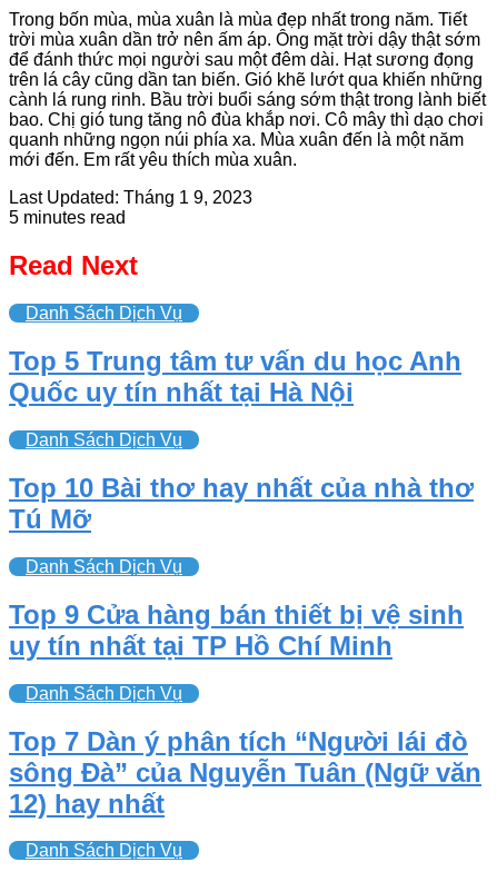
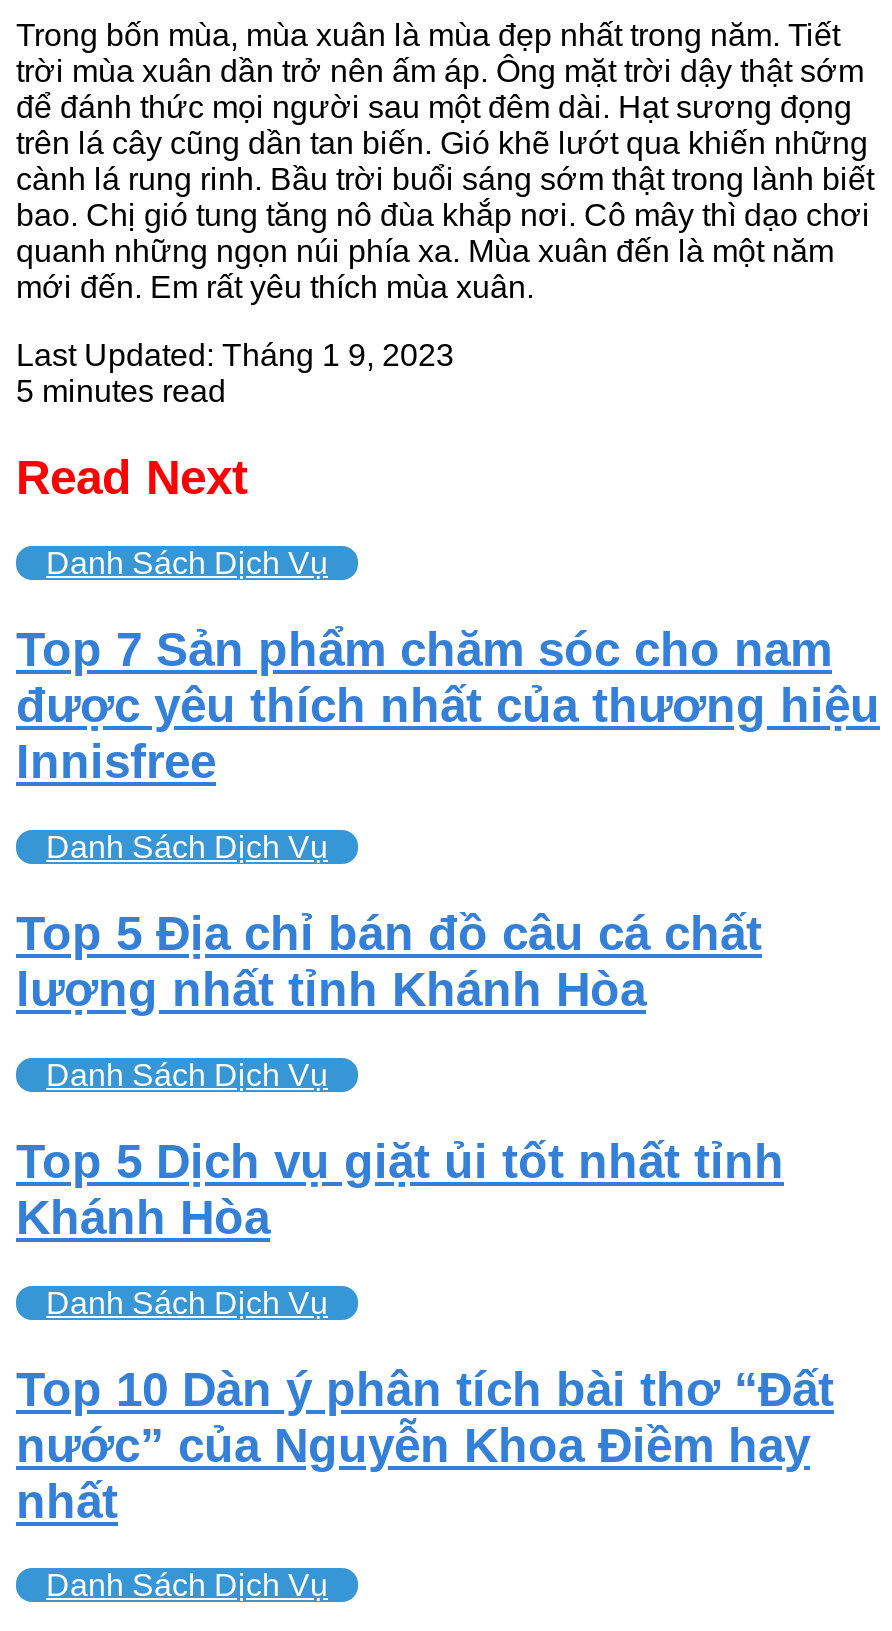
- Top 5 Trung tâm tư vấn du học Anh
- Quốc uy tín nhất tại Hà Nội
+ Top 7 Sản phẩm chăm sóc cho nam
+ được yêu thích nhất của thương hiệu
+ Innisfree

- Top 10 Bài thơ hay nhất của nhà thơ
- Tú Mỡ
+ Top 5 Địa chỉ bán đồ câu cá chất
+ lượng nhất tỉnh Khánh Hòa

- Top 9 Cửa hàng bán thiết bị vệ sinh
- uy tín nhất tại TP Hồ Chí Minh
+ Top 5 Dịch vụ giặt ủi tốt nhất tỉnh
+ Khánh Hòa

- Top 7 Dàn ý phân tích “Người lái đò
- sông Đà” của Nguyễn Tuân (Ngữ văn
- 12) hay nhất
+ Top 10 Dàn ý phân tích bài thơ “Đất
+ nước” của Nguyễn Khoa Điềm hay
+ nhất
